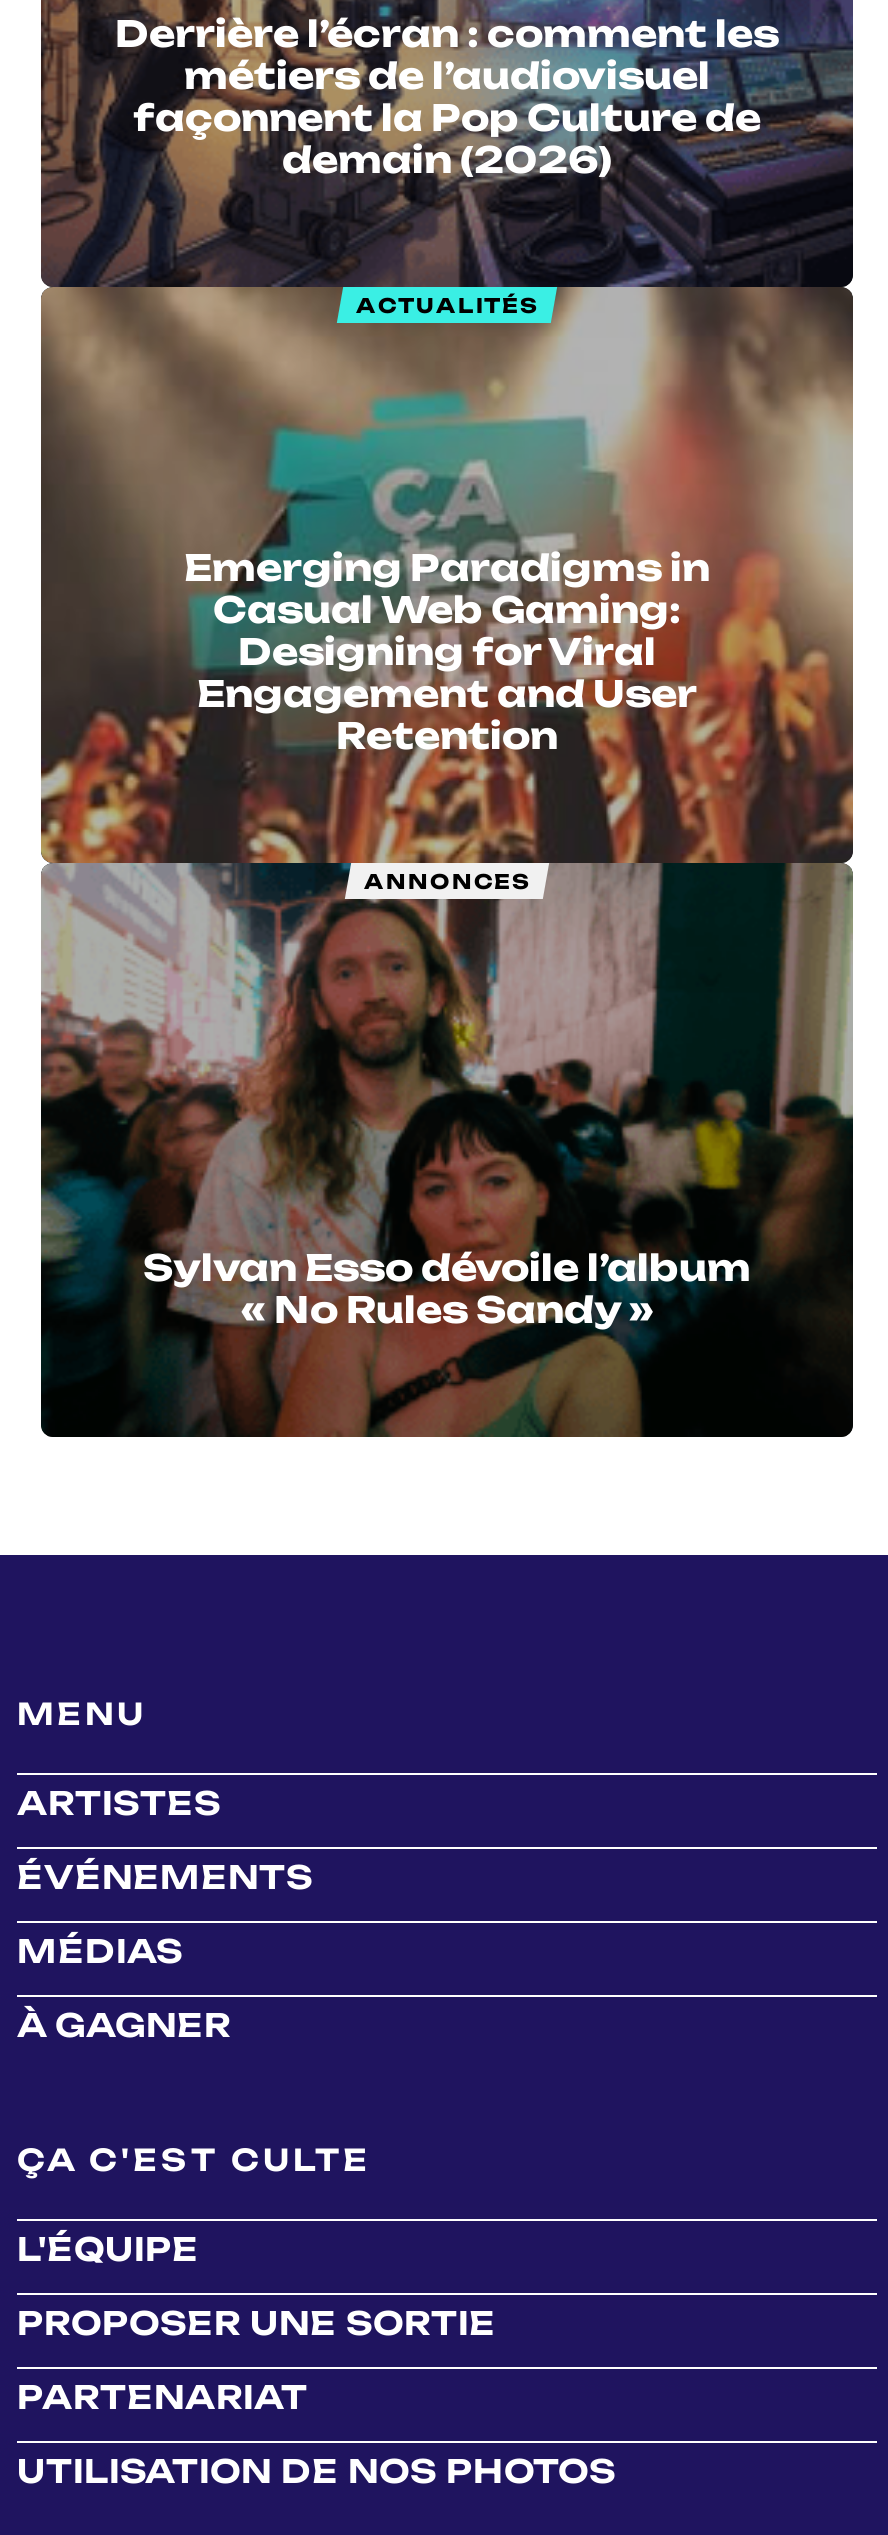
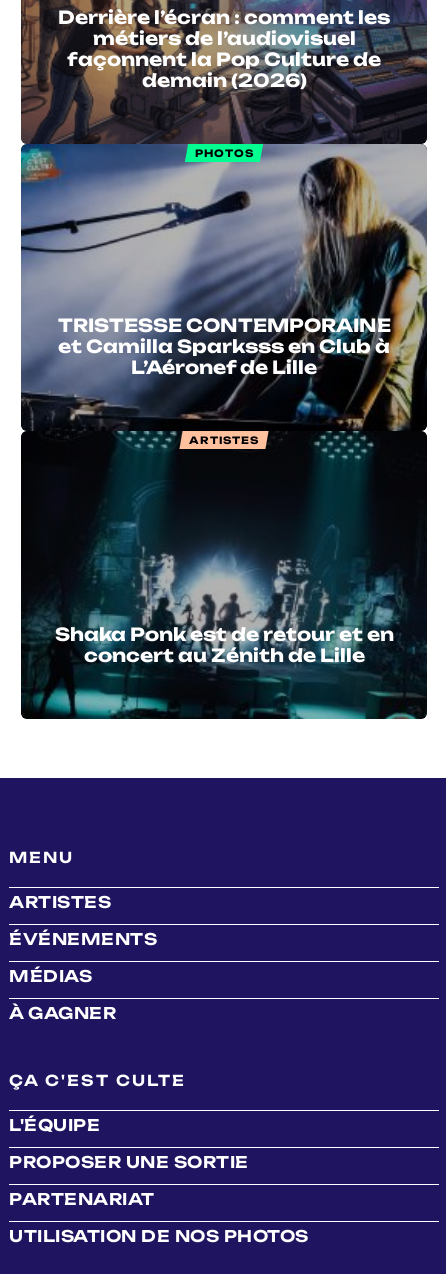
- [image]
- ACTUALITÉS
+ [image]
+ PHOTOS

- Emerging Paradigms in
- Casual Web Gaming:
- Designing for Viral
- Engagement and User
- Retention
+ TRISTESSE CONTEMPORAINE
+ et Camilla Sparksss en Club à
+ L’Aéronef de Lille

- ANNONCES
+ ARTISTES

- Sylvan Esso dévoile l’album
- « No Rules Sandy »
+ Shaka Ponk est de retour et en
+ concert au Zénith de Lille
